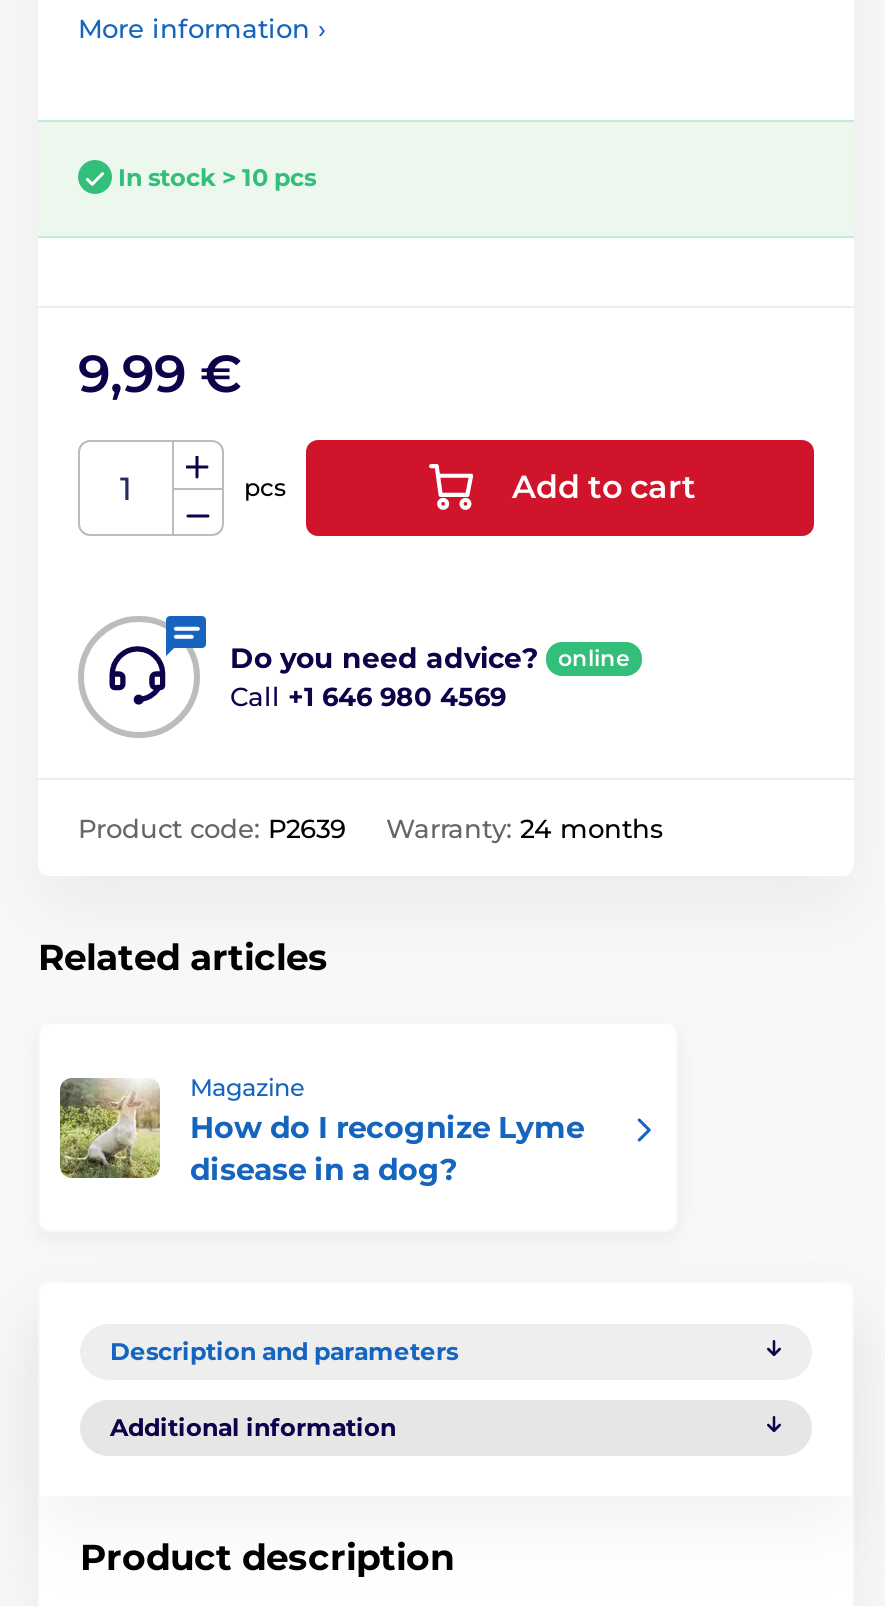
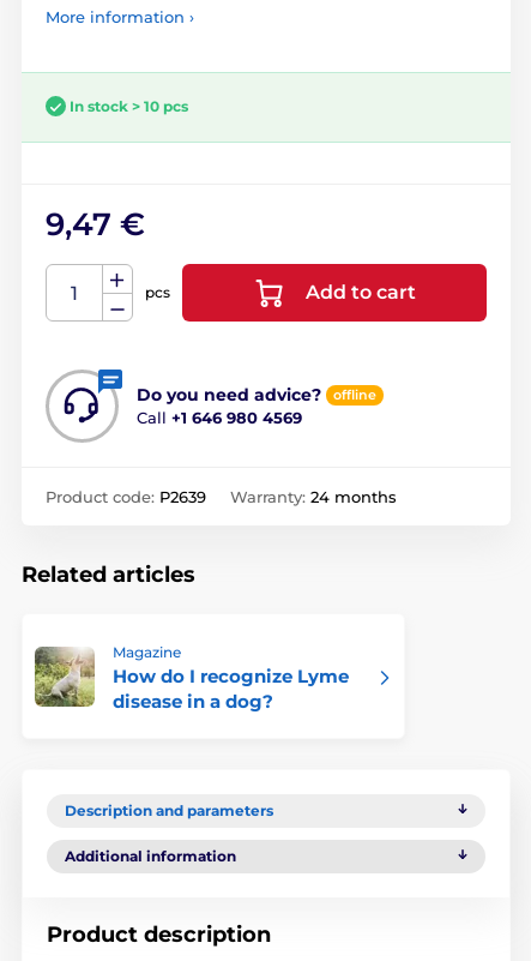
- 9,99 €
+ 9,47 €

- online
+ offline
